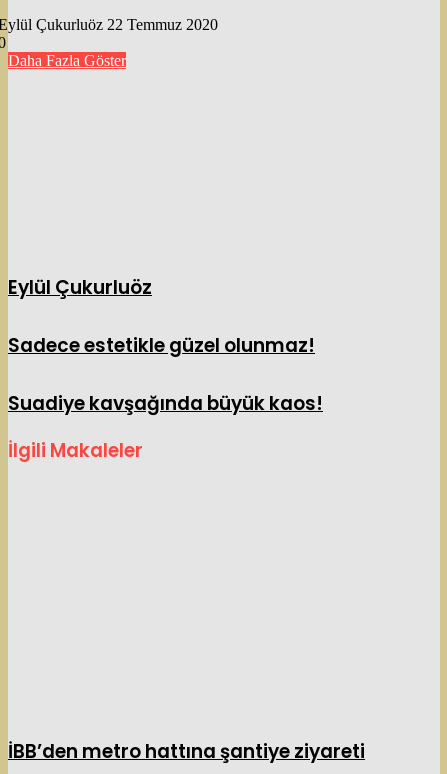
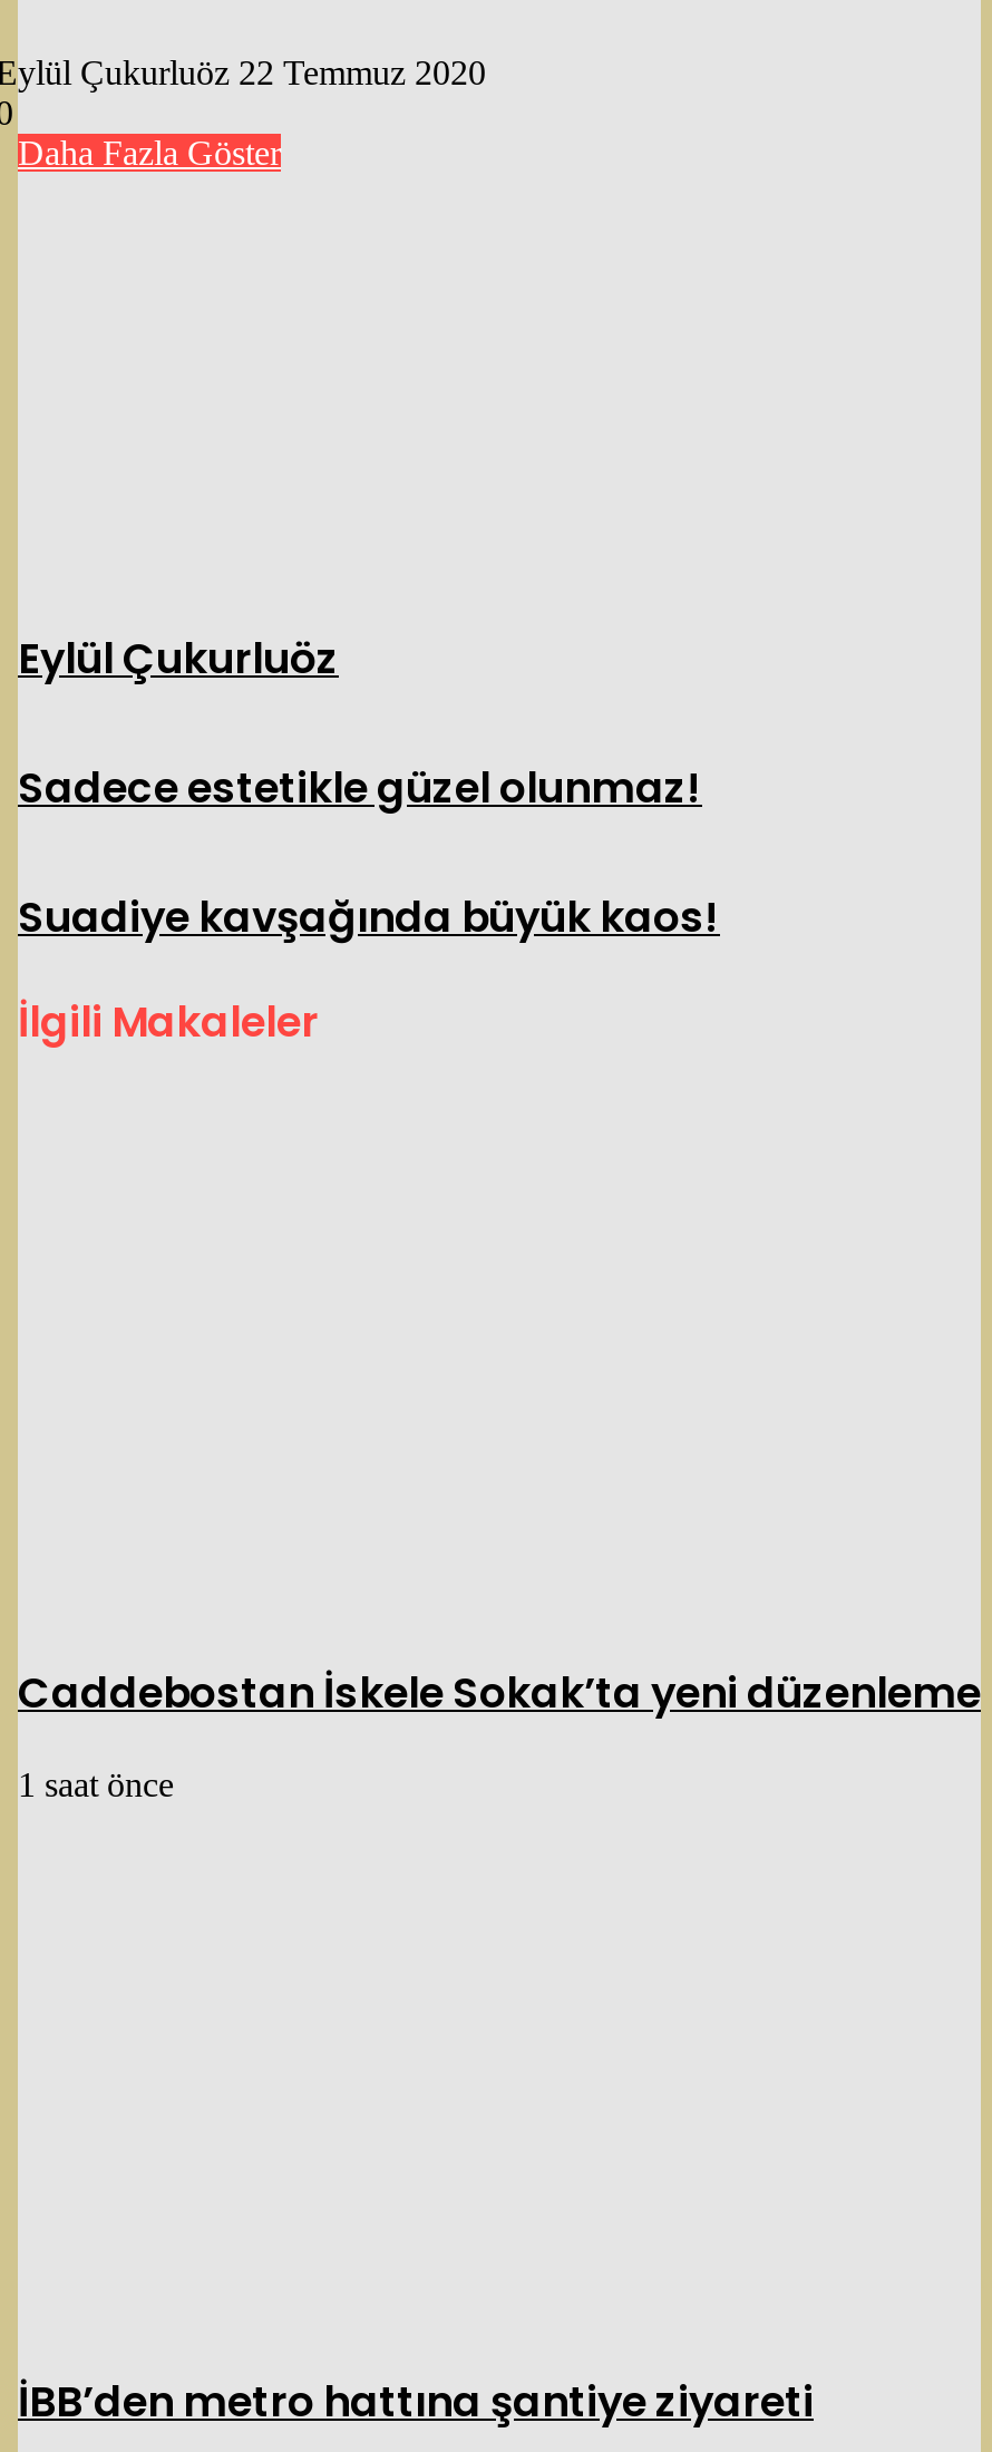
+ Caddebostan İskele Sokak’ta yeni düzenleme
+ 1 saat önce
